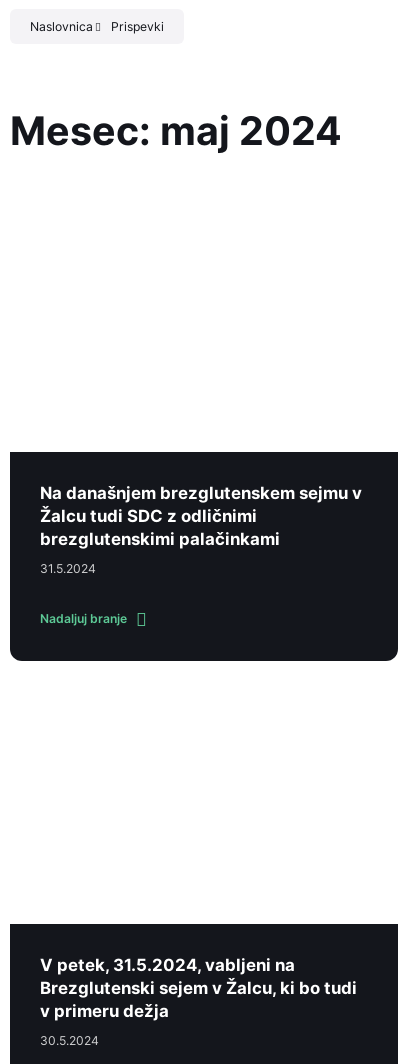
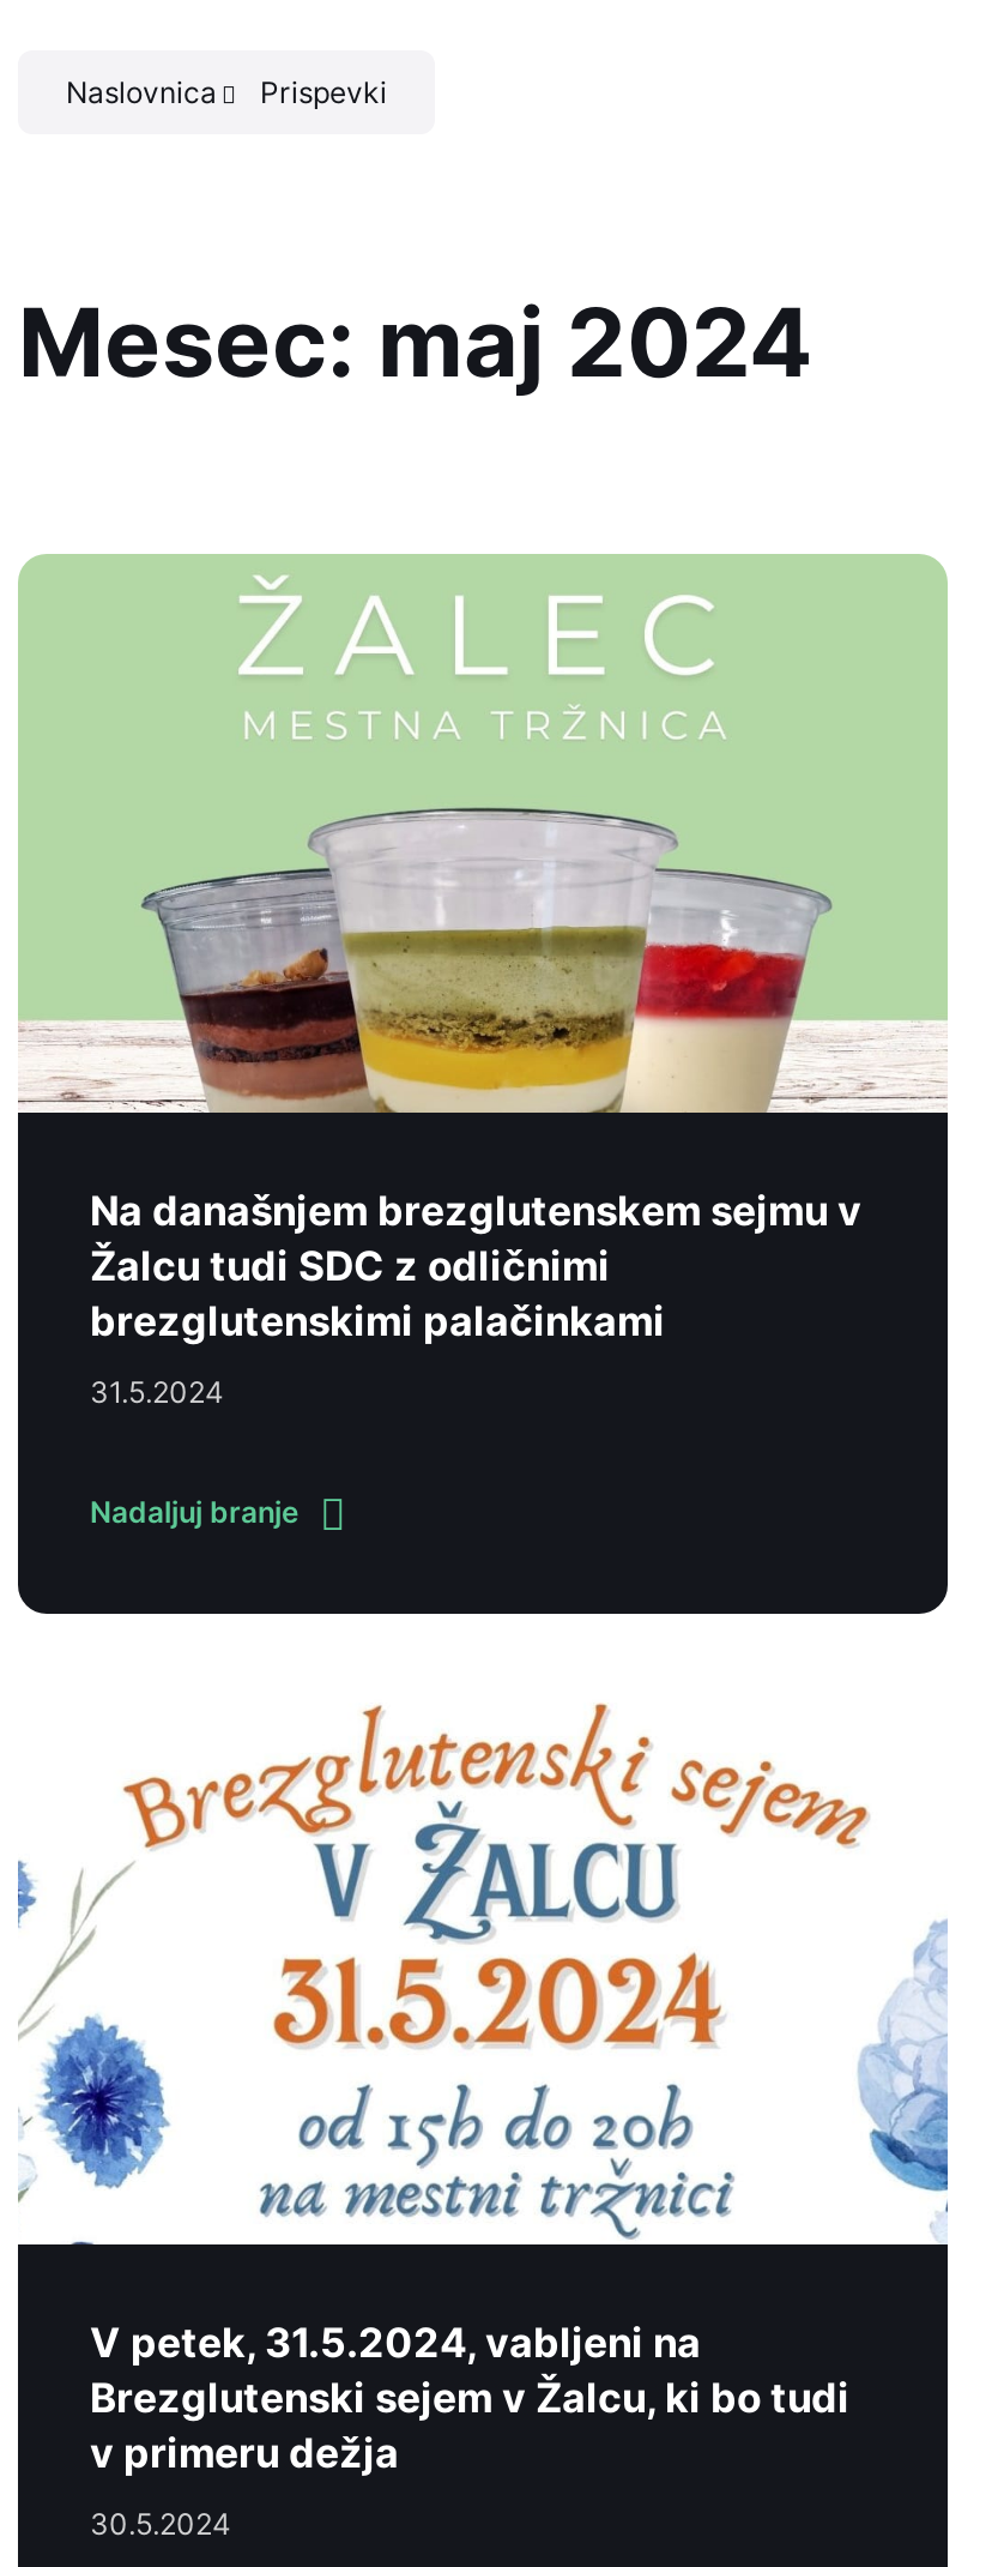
+ [image]

+ [image]
